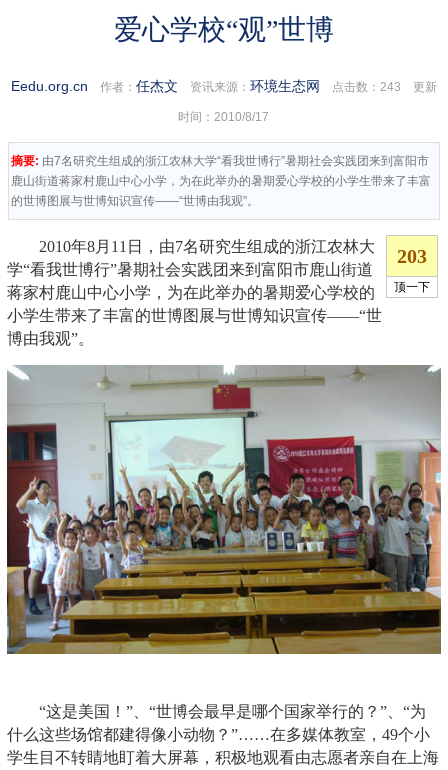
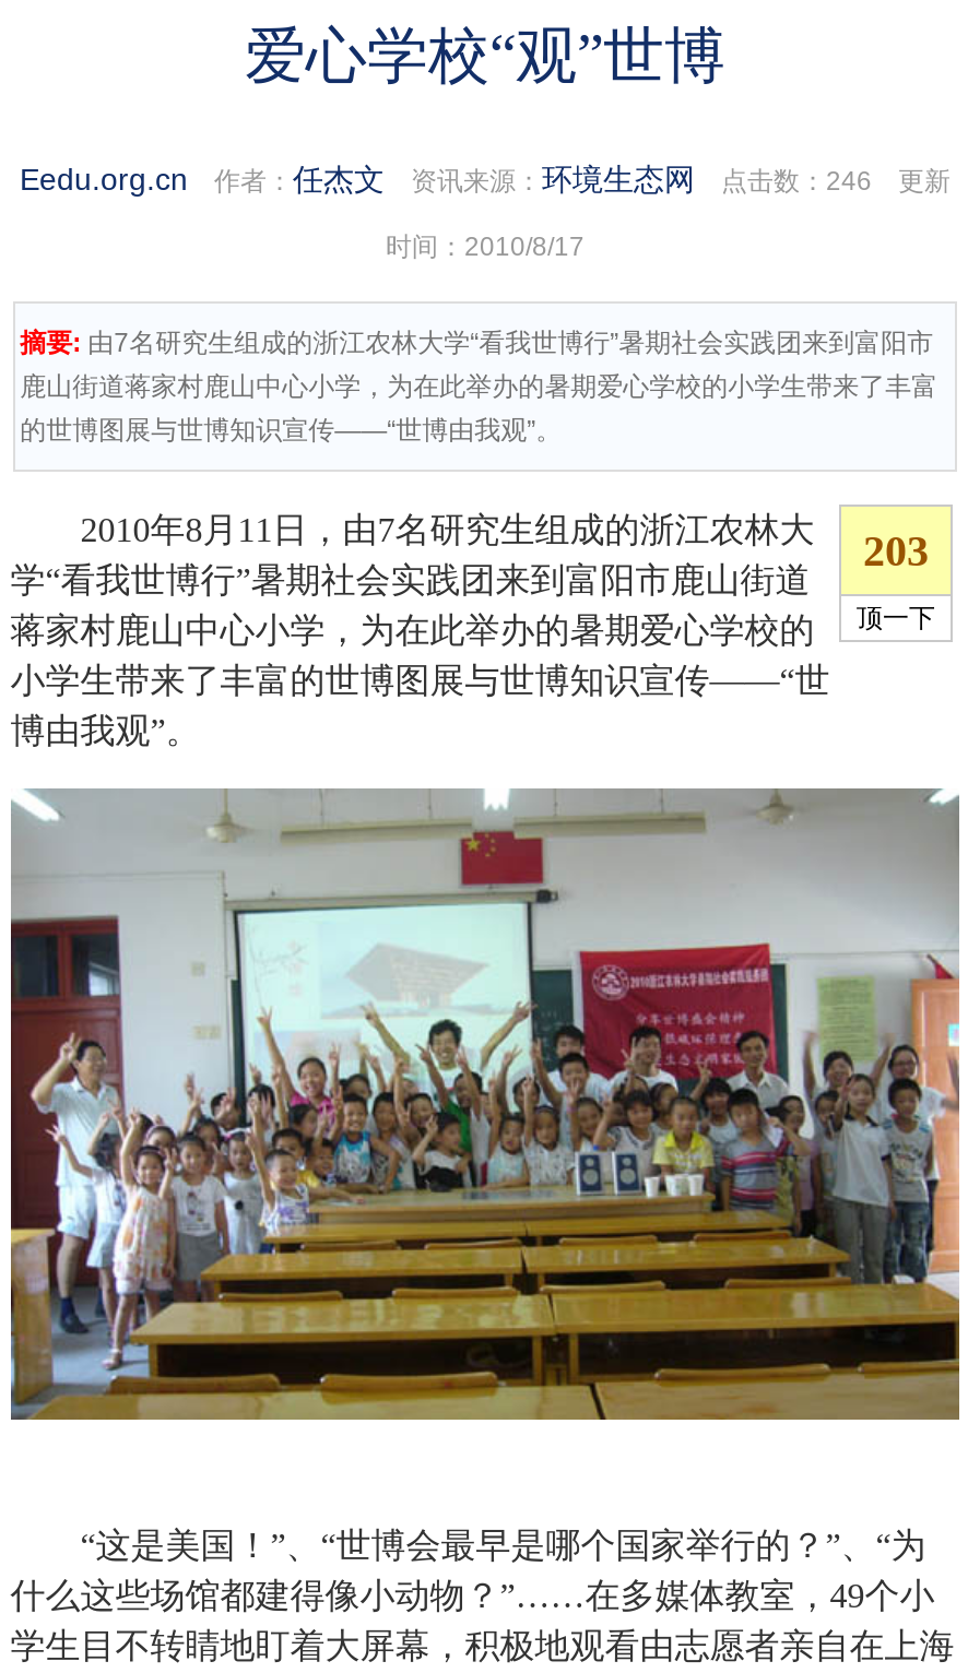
- Eedu.org.cn作者：任杰文资讯来源：环境生态网点击数：243 更新
+ Eedu.org.cn作者：任杰文资讯来源：环境生态网点击数：246 更新
